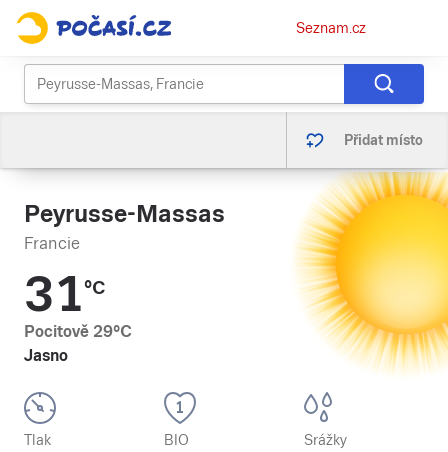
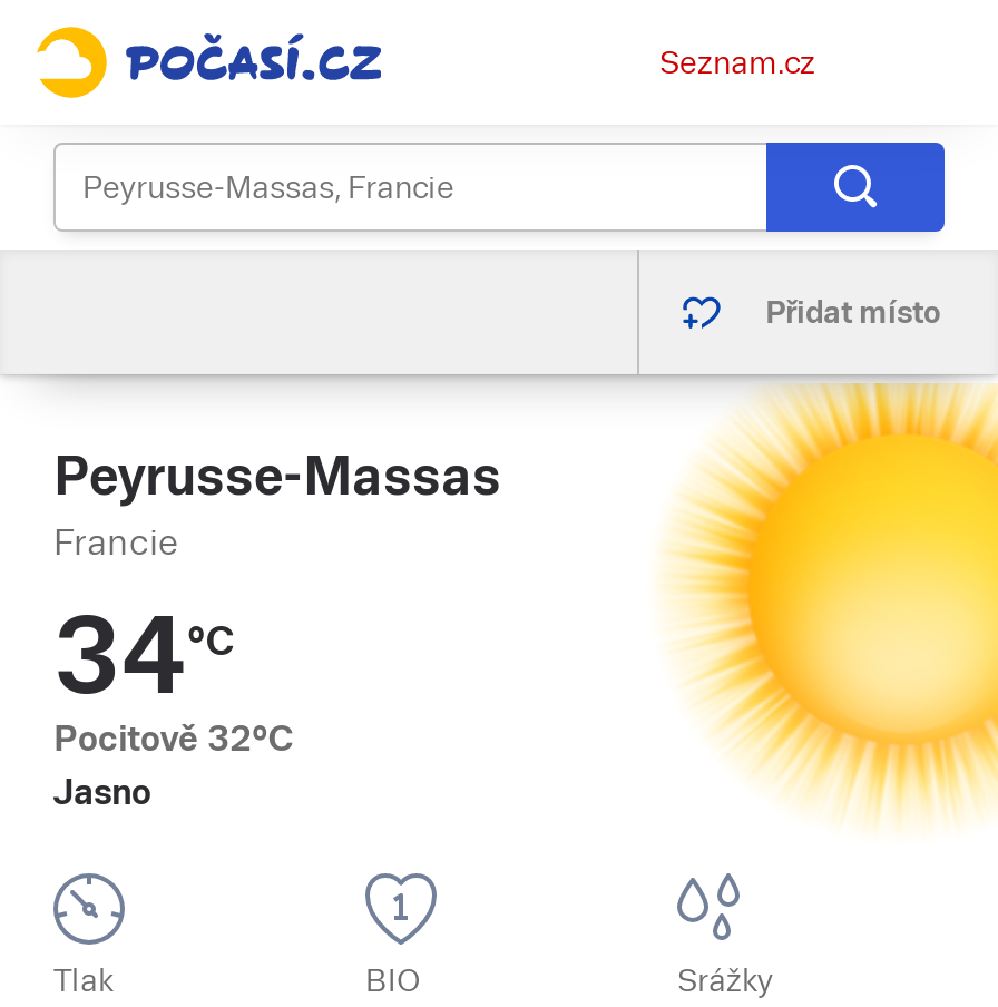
- 31°C
+ 34°C

- Pocitově 29°C
+ Pocitově 32°C
